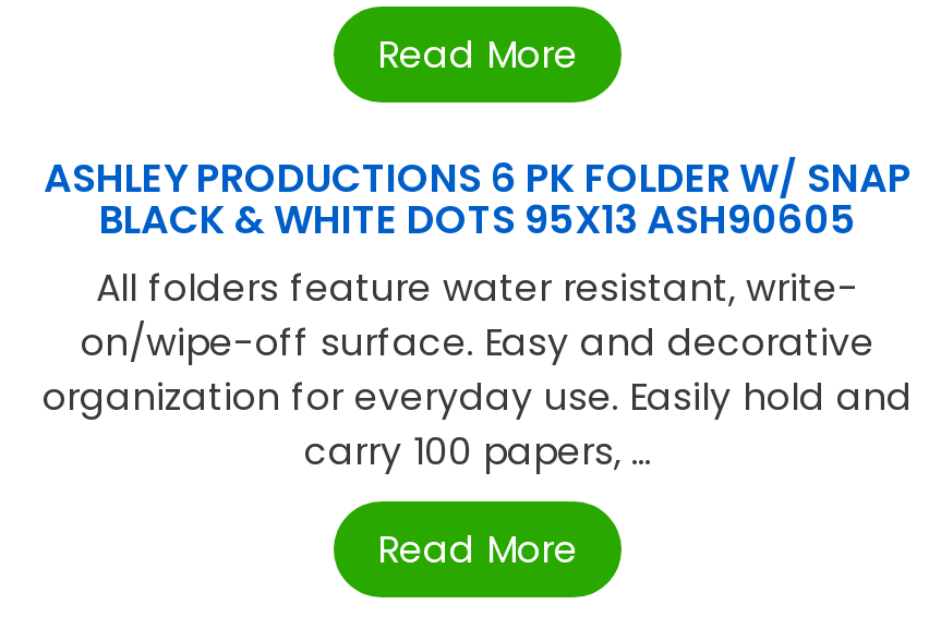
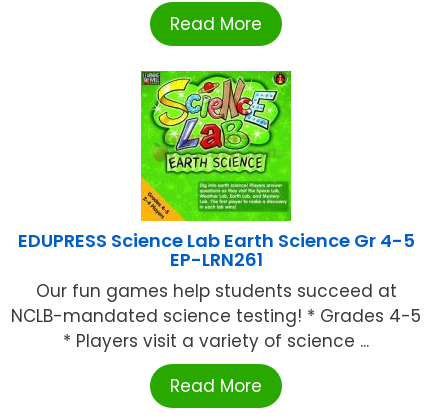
- ASHLEY PRODUCTIONS 6 PK FOLDER W/ SNAP
- BLACK & WHITE DOTS 95X13 ASH90605
- All folders feature water resistant, write-
- on/wipe-off surface. Easy and decorative
- organization for everyday use. Easily hold and
- carry 100 papers, ...
+ EDUPRESS Science Lab Earth Science Gr 4-5
+ EP-LRN261
+ Our fun games help students succeed at
+ NCLB-mandated science testing! * Grades 4-5
+ * Players visit a variety of science ...
